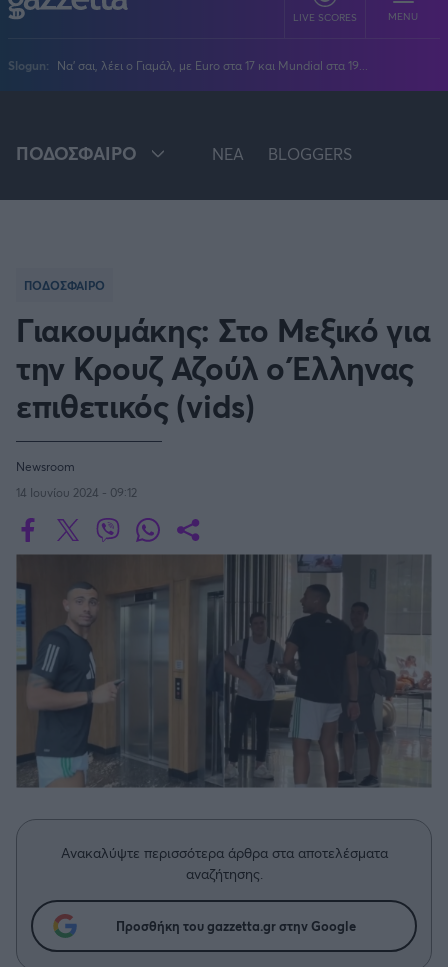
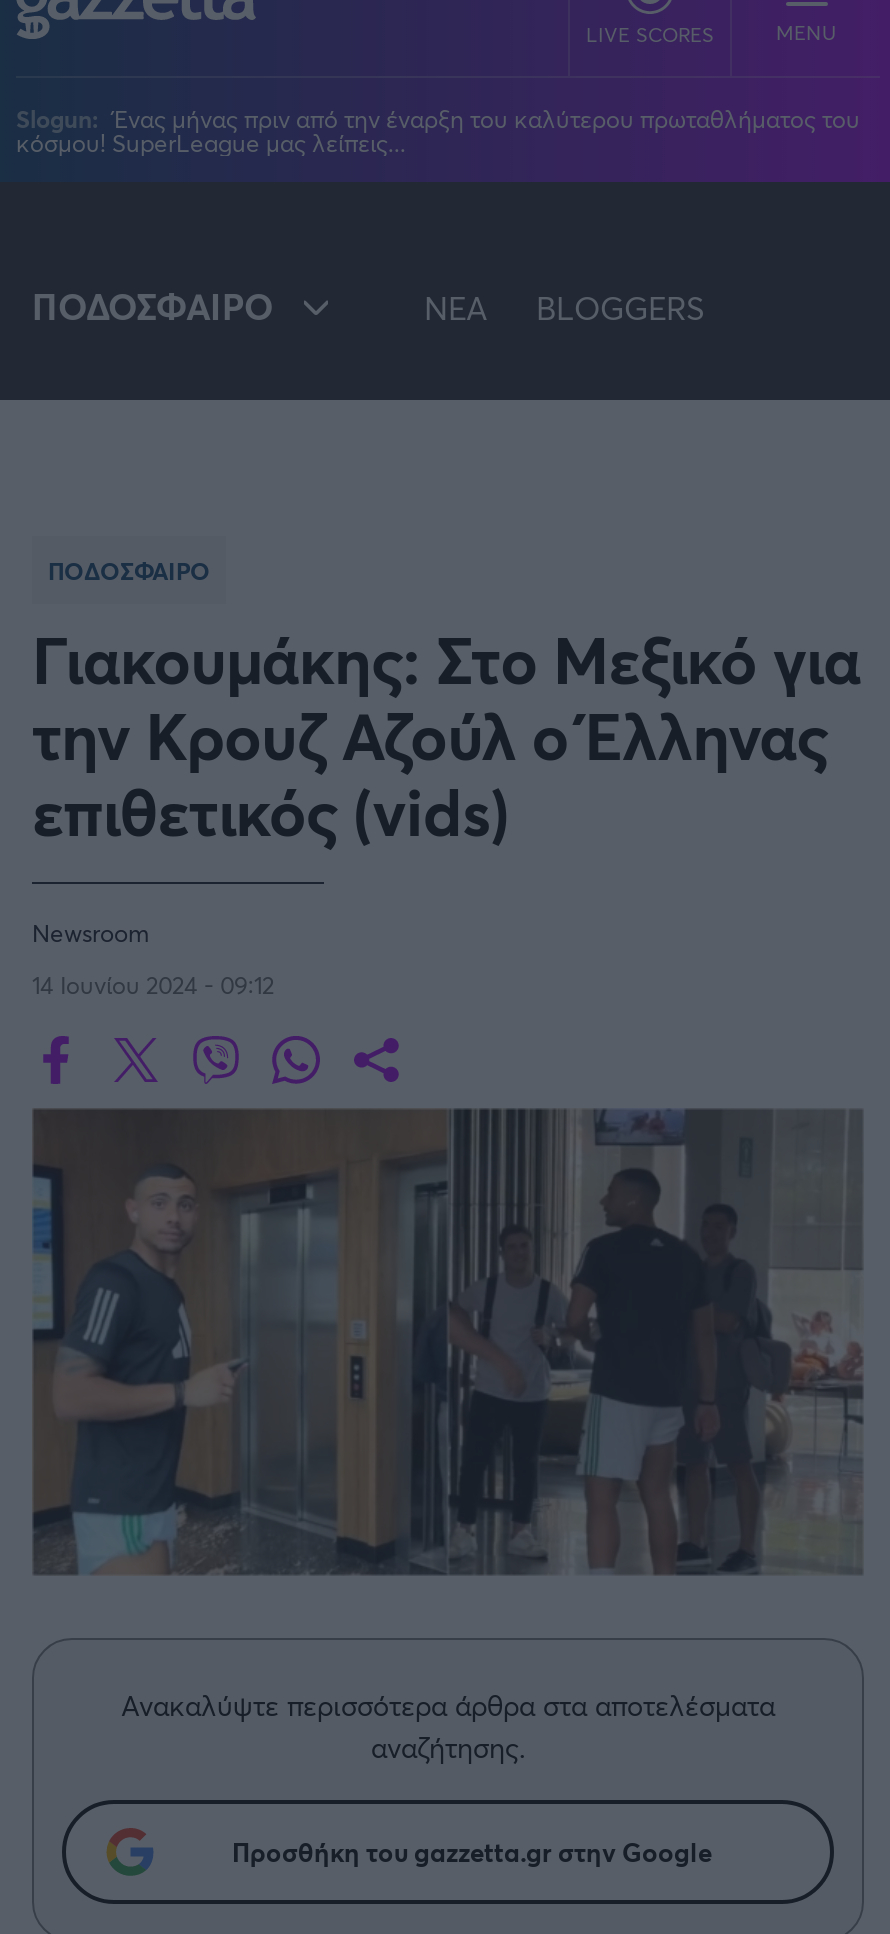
- Slogun: Να' σαι, λέει ο Γιαμάλ, με Euro στα 17 και Mundial στα 19...
+ Slogun: Ένας μήνας πριν από την έναρξη του καλύτερου πρωταθλήματος του
+ κόσμου! SuperLeague μας λείπεις...
